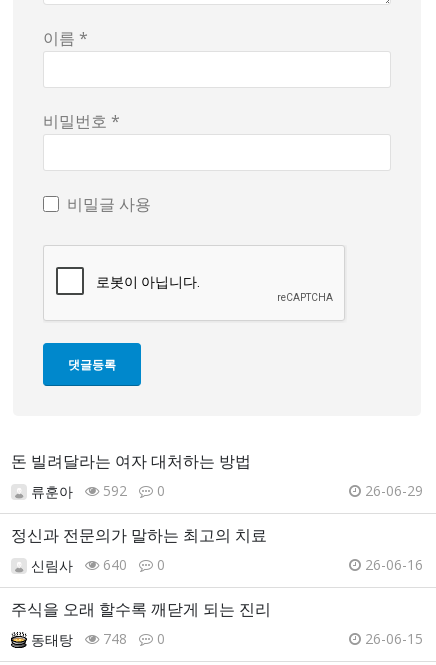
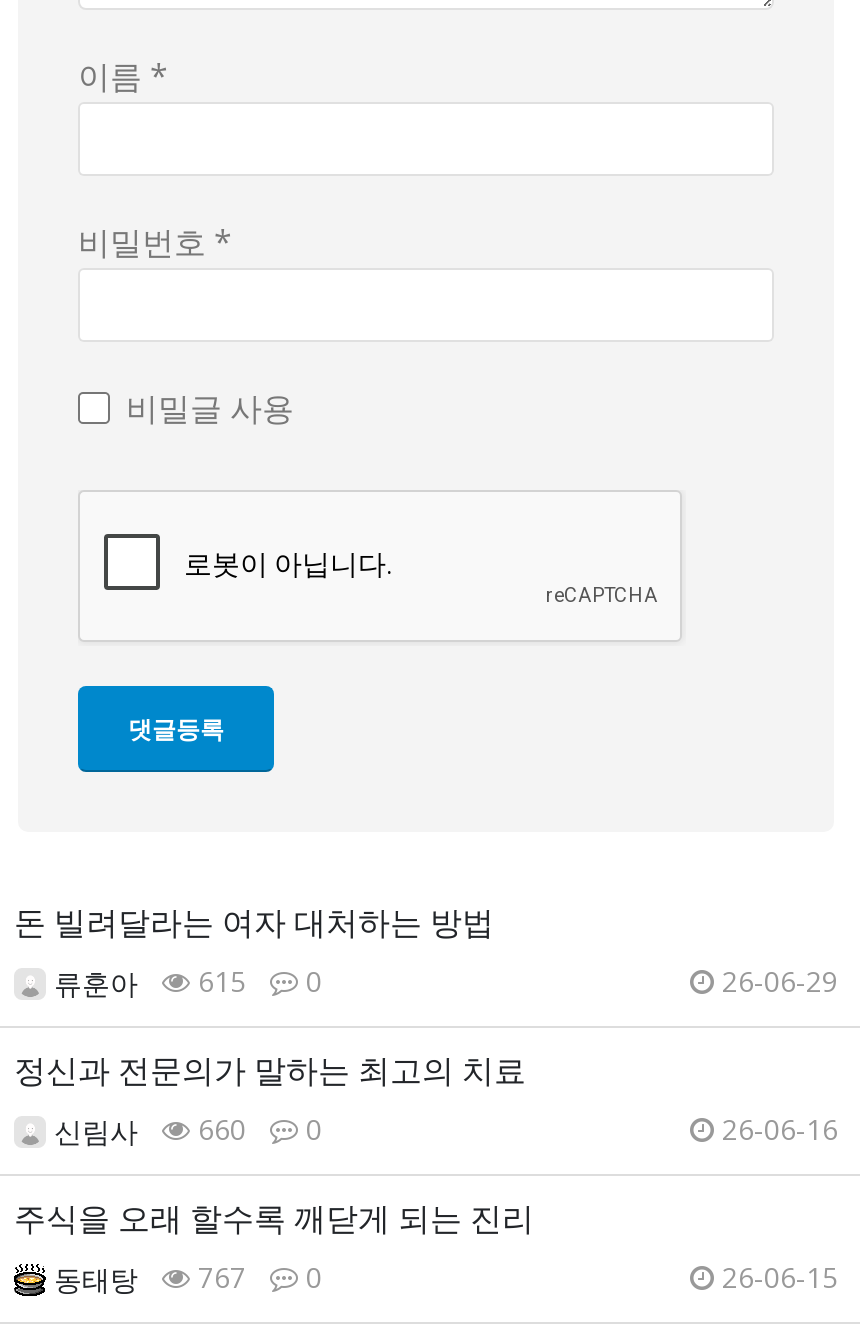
- 류훈아 592 0
+ 류훈아 615 0

- 신림사 640 0
+ 신림사 660 0

- 동태탕 748 0
+ 동태탕 767 0
